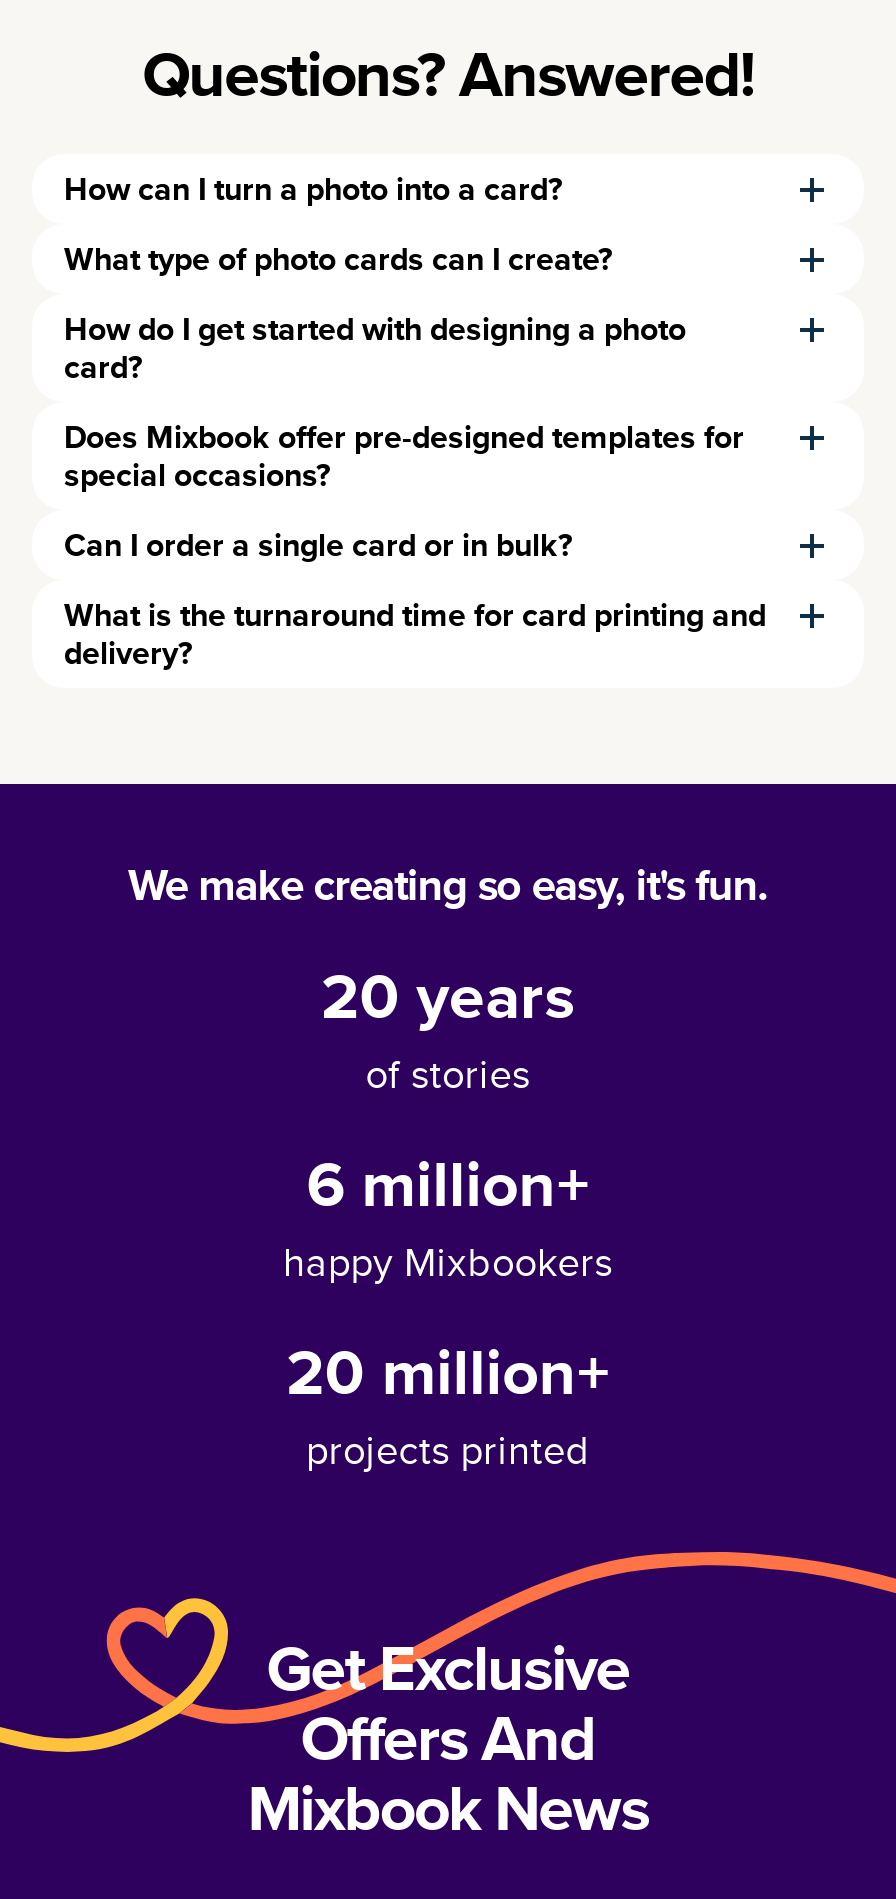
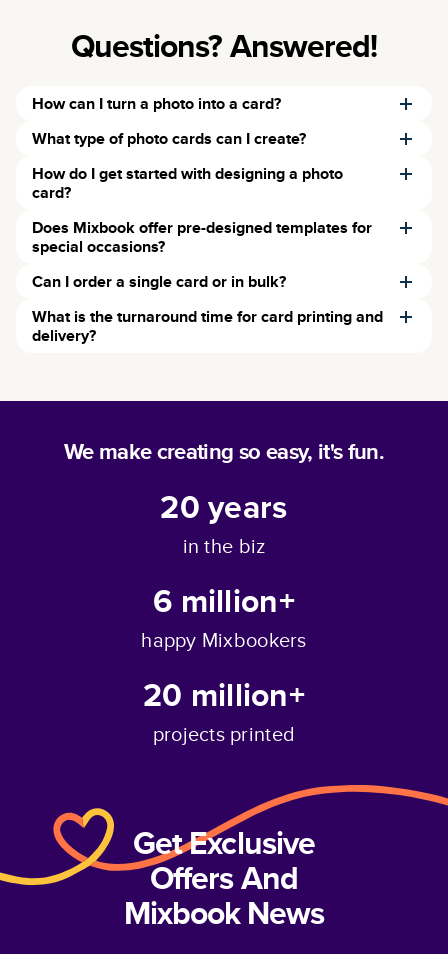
- of stories
+ in the biz
